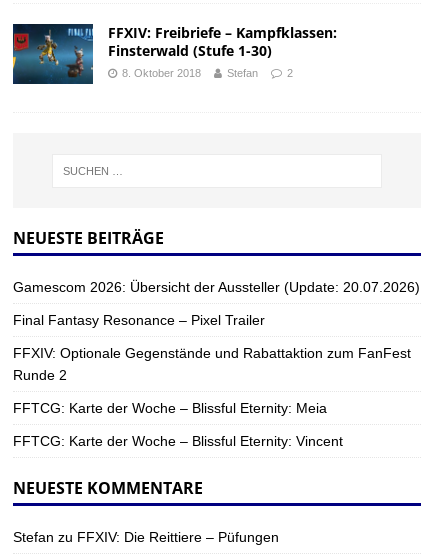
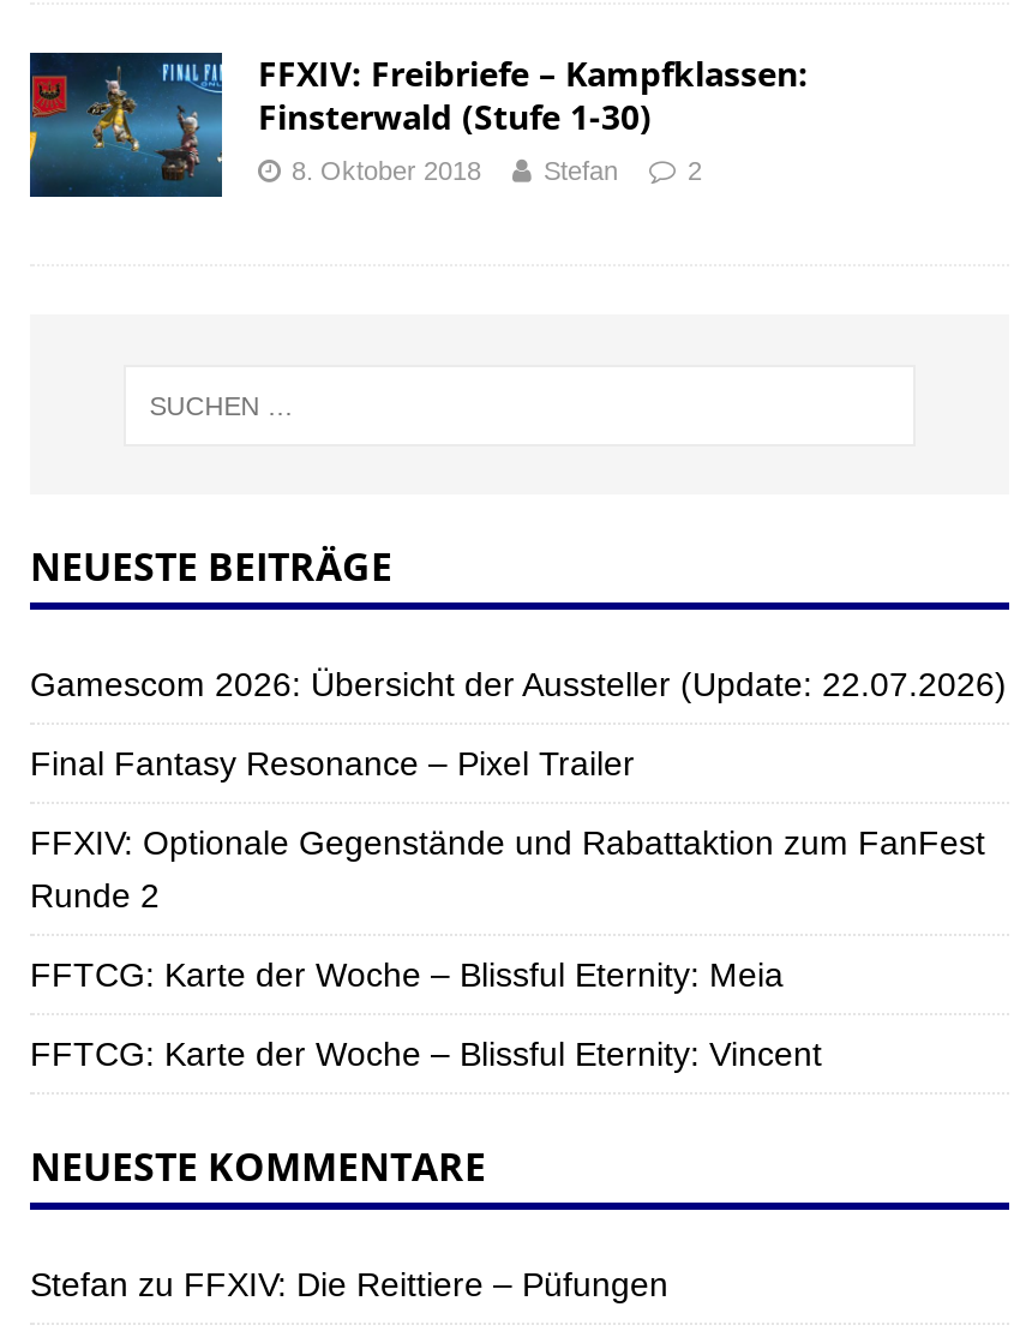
- Gamescom 2026: Übersicht der Aussteller (Update: 20.07.2026)
+ Gamescom 2026: Übersicht der Aussteller (Update: 22.07.2026)
